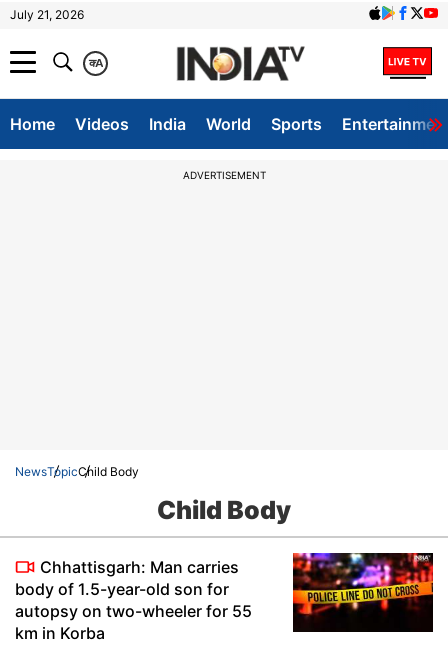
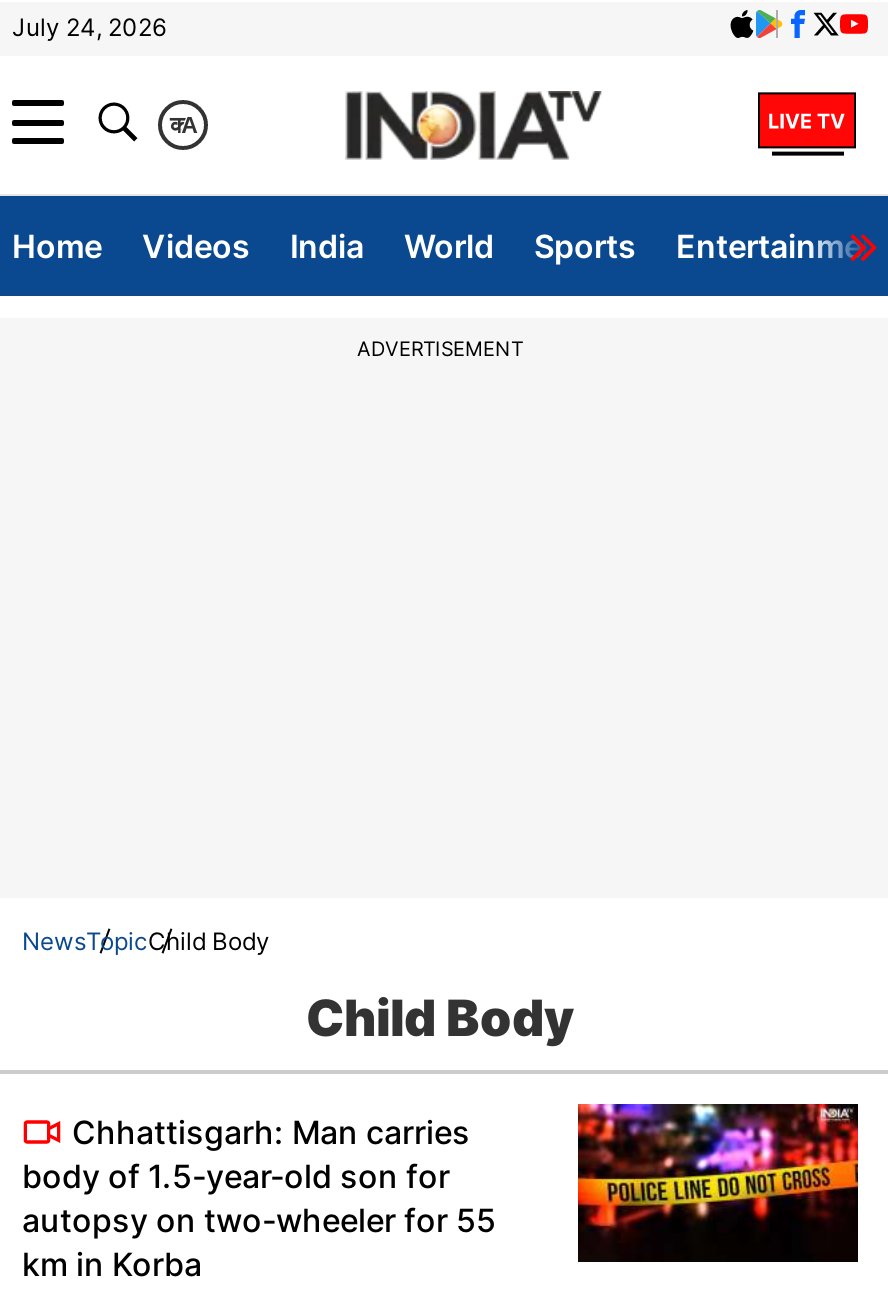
- July 21, 2026
+ July 24, 2026
